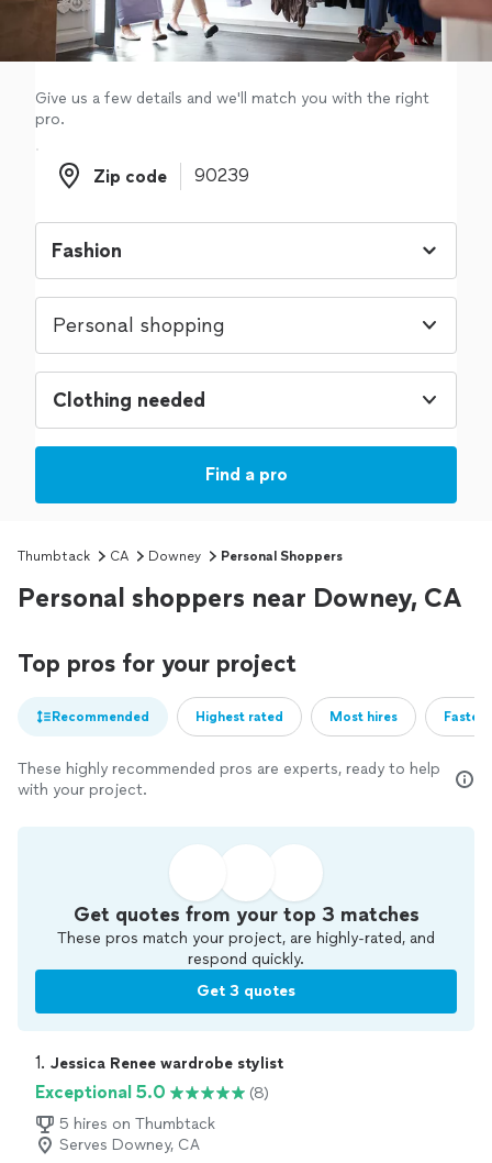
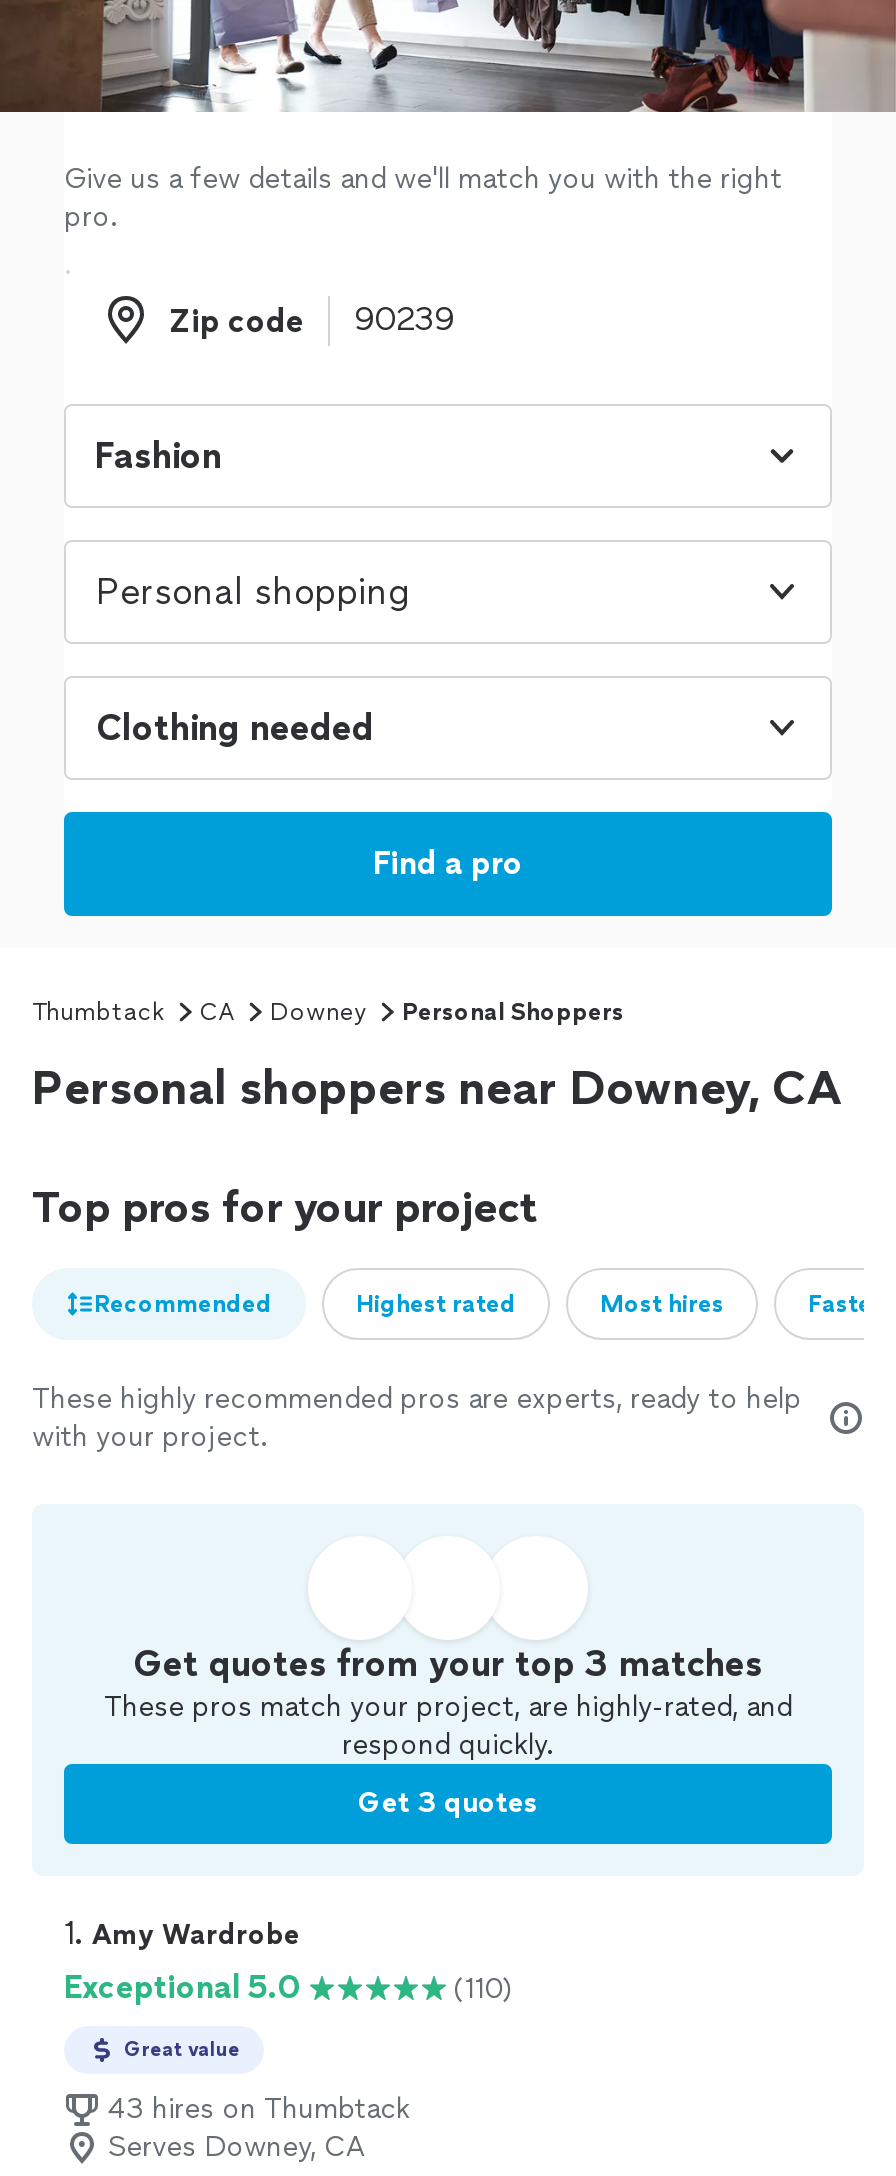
- 1. Jessica Renee wardrobe stylist
+ 1. Amy Wardrobe

- (8)
- 5 hires on Thumbtack
+ (110)
+ Great value
+ 43 hires on Thumbtack
